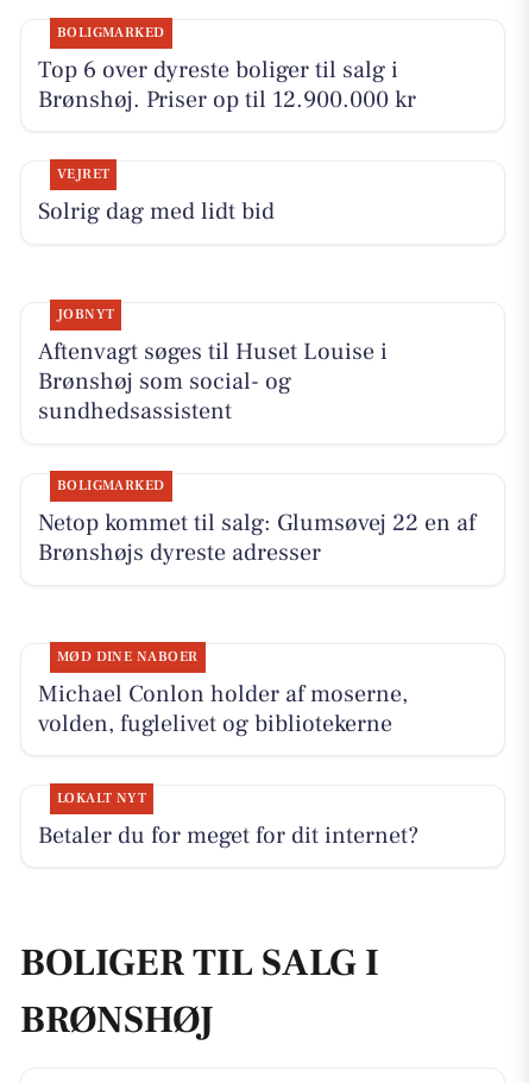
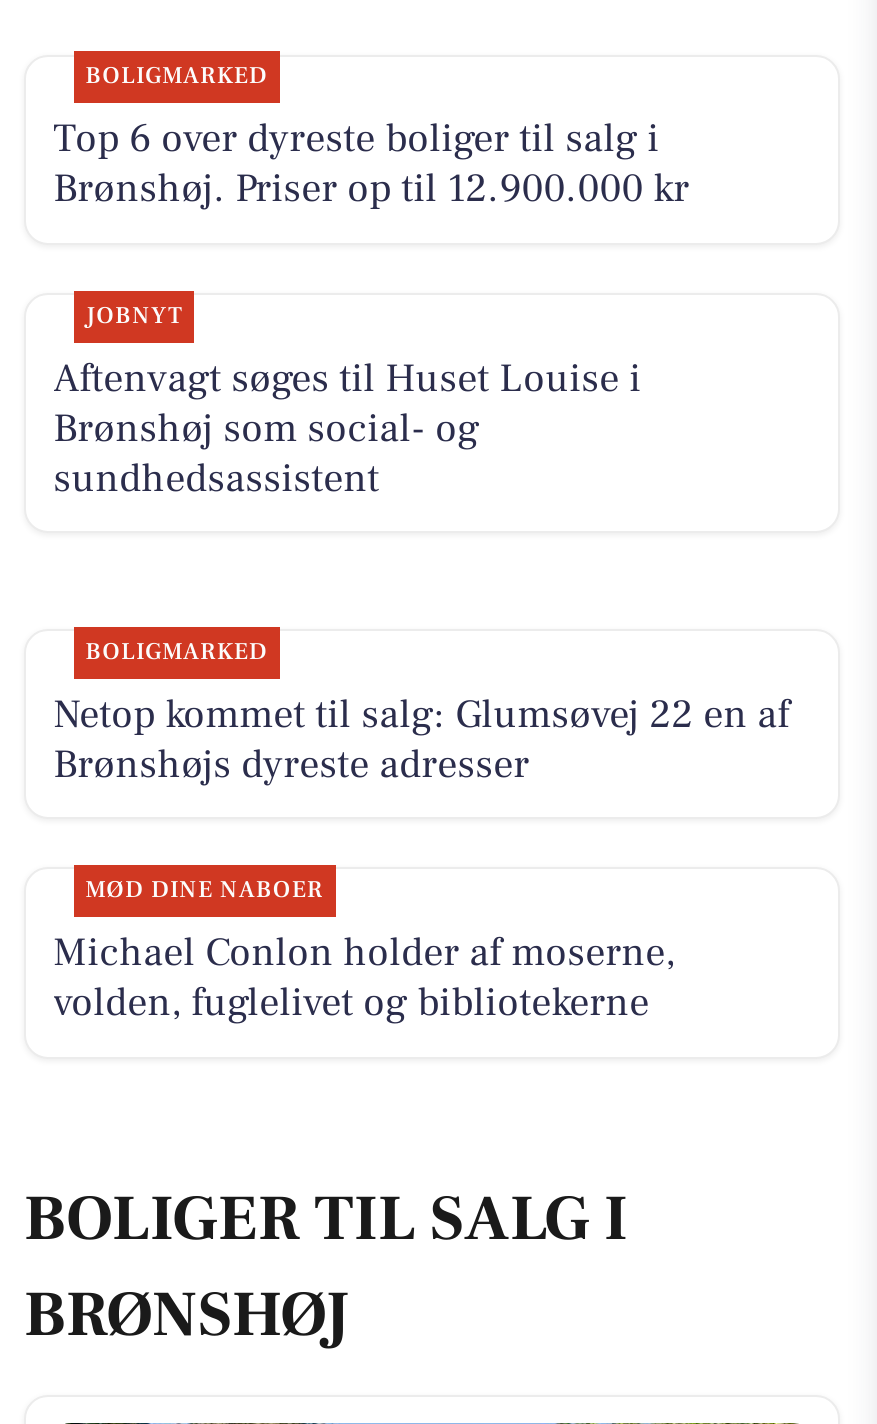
- VEJRET
- Solrig dag med lidt bid

- LOKALT NYT
- Betaler du for meget for dit internet?
